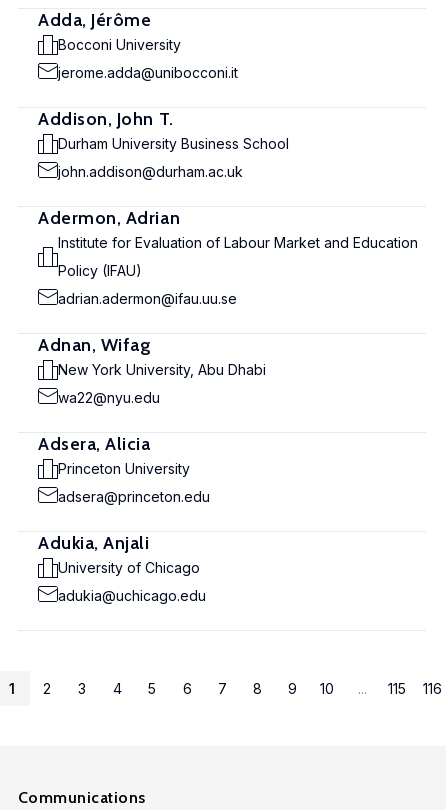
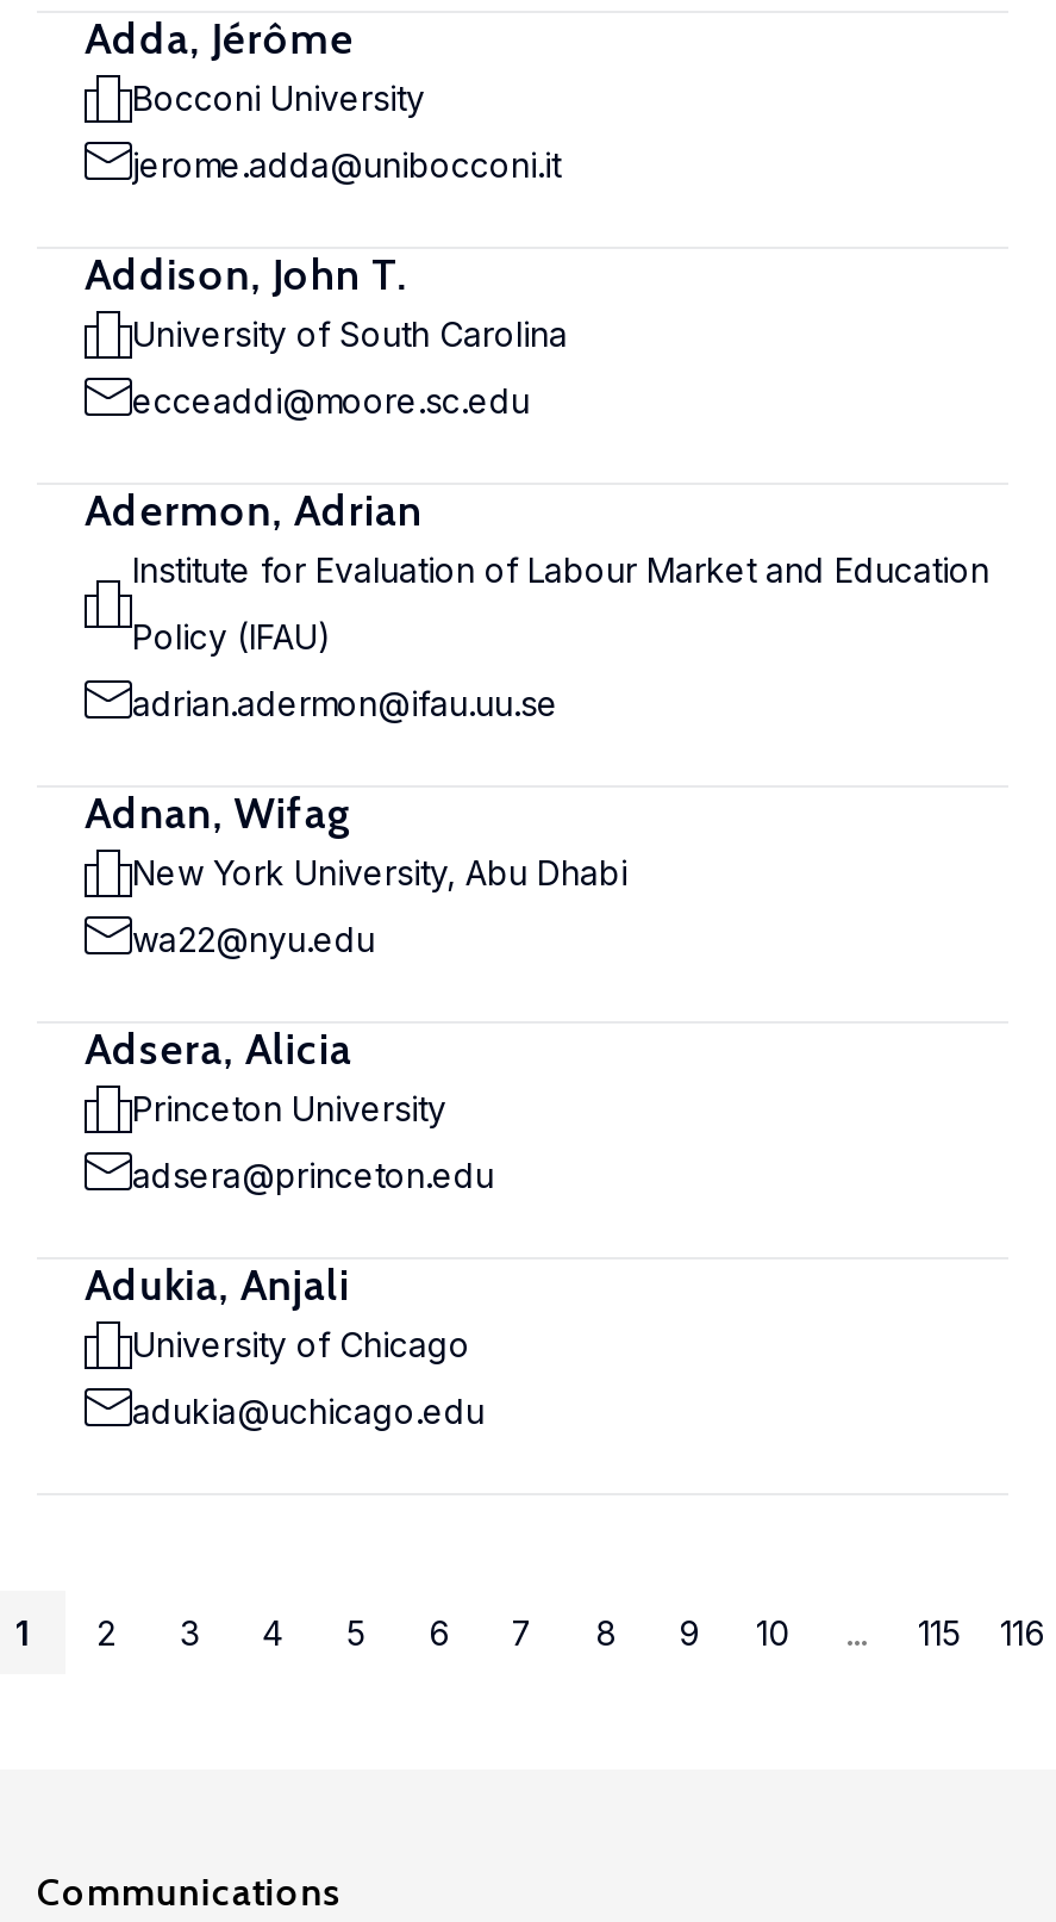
- Durham University Business School
+ University of South Carolina

- john.addison@durham.ac.uk
+ ecceaddi@moore.sc.edu
